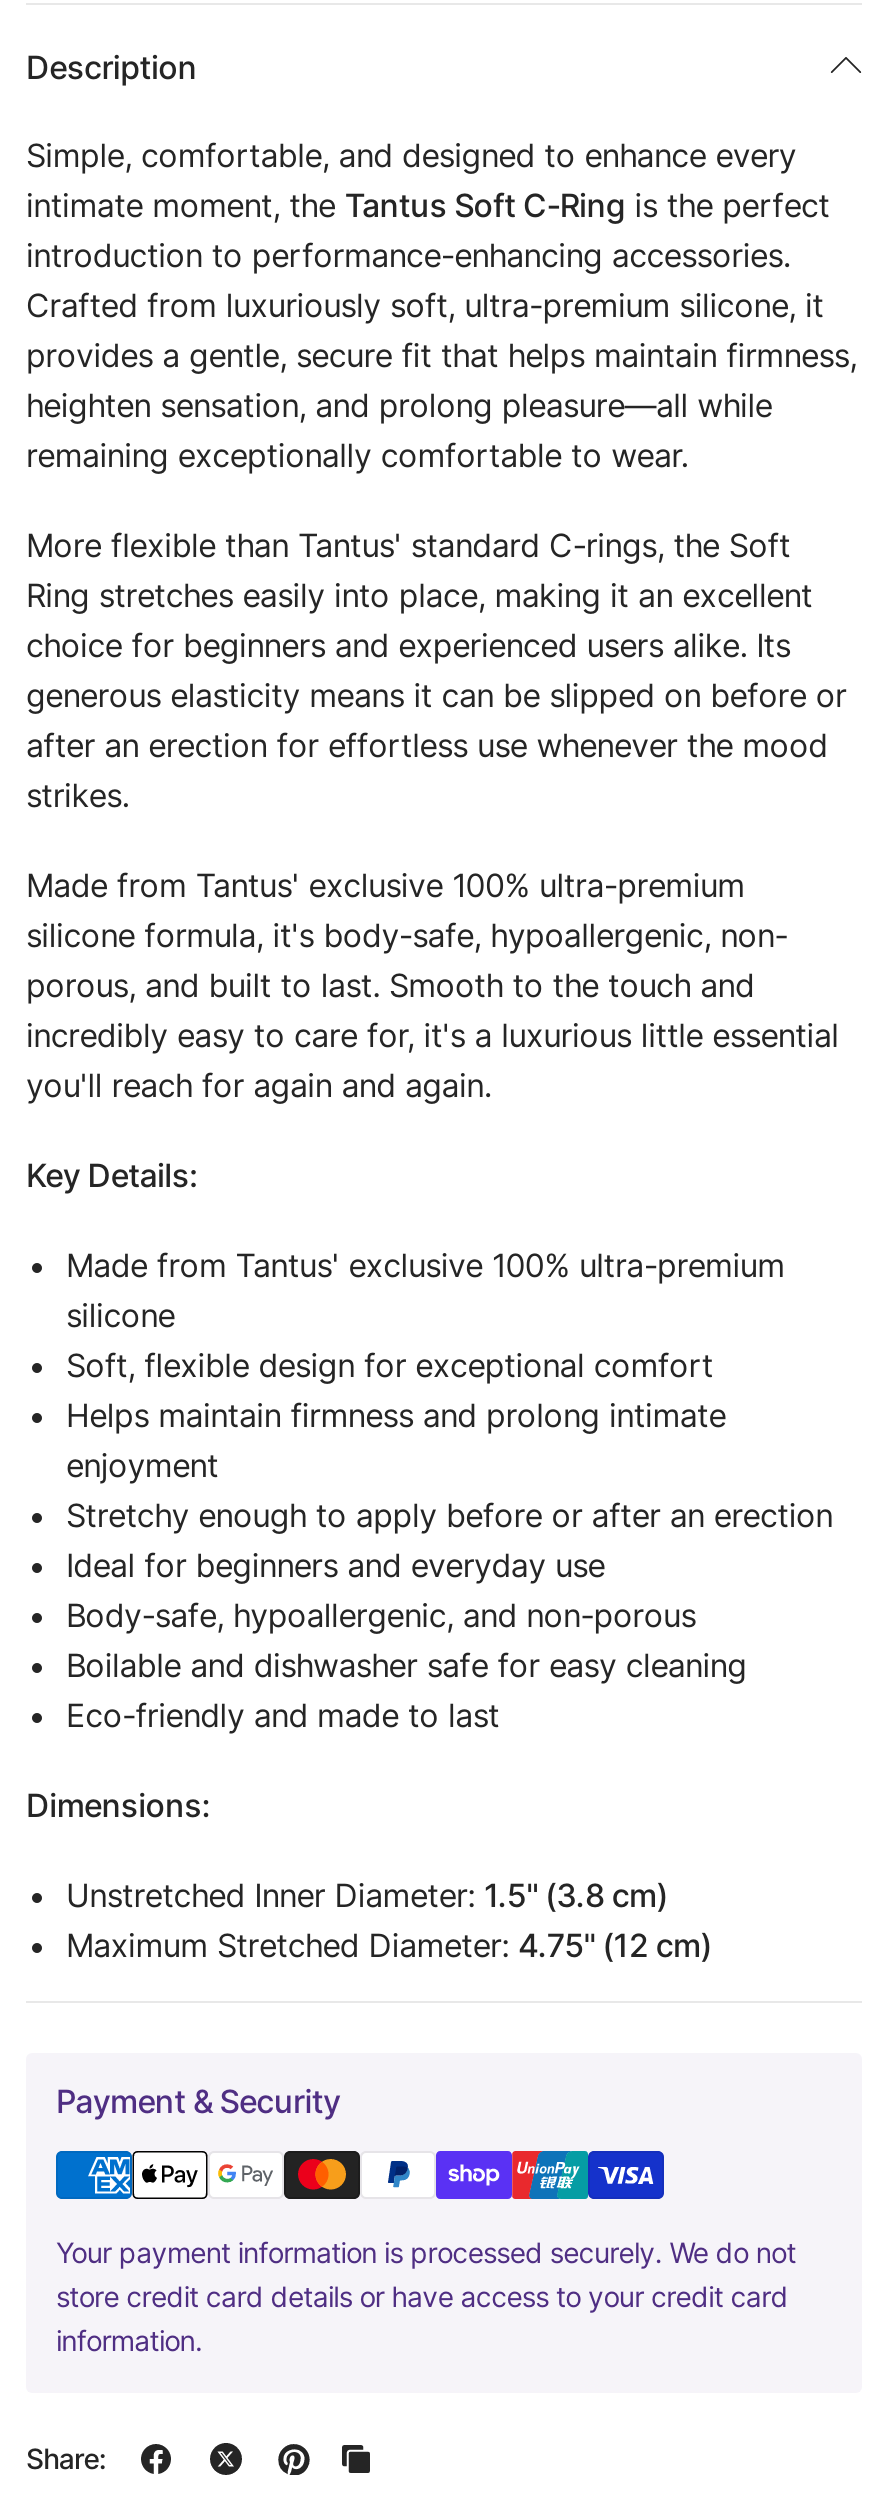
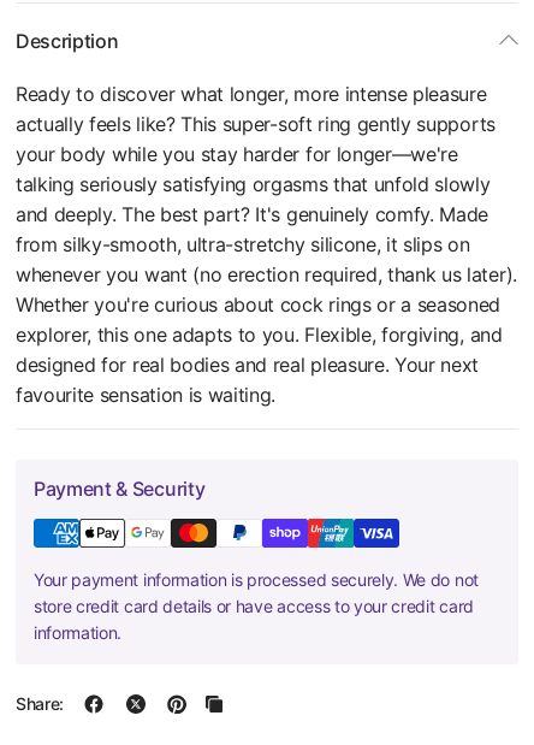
- Simple, comfortable, and designed to enhance every
- intimate moment, the Tantus Soft C-Ring is the perfect
- introduction to performance-enhancing accessories.
- Crafted from luxuriously soft, ultra-premium silicone, it
- provides a gentle, secure fit that helps maintain firmness,
- heighten sensation, and prolong pleasure—all while
- remaining exceptionally comfortable to wear.
- More flexible than Tantus' standard C-rings, the Soft
- Ring stretches easily into place, making it an excellent
- choice for beginners and experienced users alike. Its
- generous elasticity means it can be slipped on before or
- after an erection for effortless use whenever the mood
- strikes.
- Made from Tantus' exclusive 100% ultra-premium
- silicone formula, it's body-safe, hypoallergenic, non-
- porous, and built to last. Smooth to the touch and
- incredibly easy to care for, it's a luxurious little essential
- you'll reach for again and again.
- Key Details:
- Made from Tantus' exclusive 100% ultra-premium
- silicone
- Soft, flexible design for exceptional comfort
- Helps maintain firmness and prolong intimate
- enjoyment
- Stretchy enough to apply before or after an erection
- Ideal for beginners and everyday use
- Body-safe, hypoallergenic, and non-porous
- Boilable and dishwasher safe for easy cleaning
- Eco-friendly and made to last
- Dimensions:
- Unstretched Inner Diameter: 1.5" (3.8 cm)
- Maximum Stretched Diameter: 4.75" (12 cm)
+ Ready to discover what longer, more intense pleasure
+ actually feels like? This super-soft ring gently supports
+ your body while you stay harder for longer—we're
+ talking seriously satisfying orgasms that unfold slowly
+ and deeply. The best part? It's genuinely comfy. Made
+ from silky-smooth, ultra-stretchy silicone, it slips on
+ whenever you want (no erection required, thank us later).
+ Whether you're curious about cock rings or a seasoned
+ explorer, this one adapts to you. Flexible, forgiving, and
+ designed for real bodies and real pleasure. Your next
+ favourite sensation is waiting.
